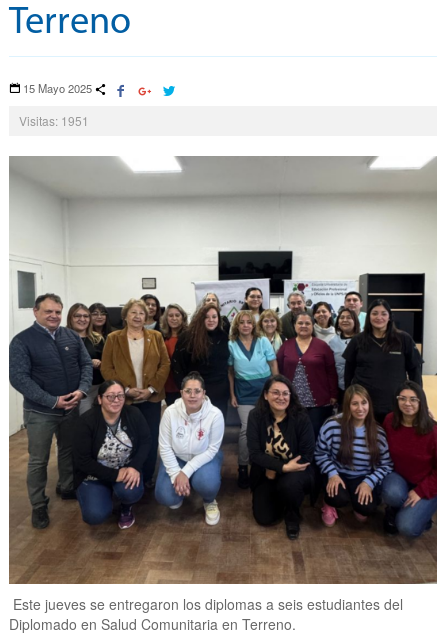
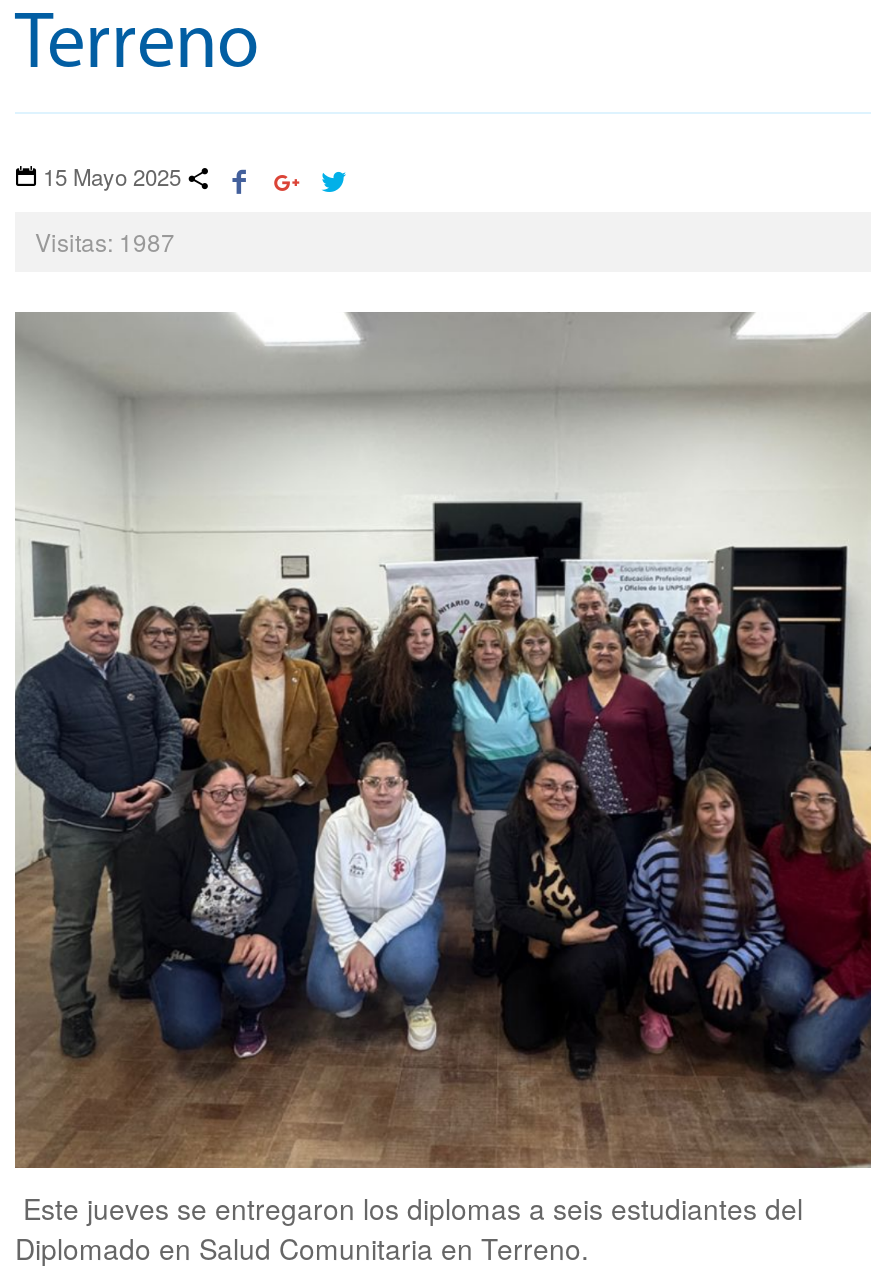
- Visitas: 1951
+ Visitas: 1987
